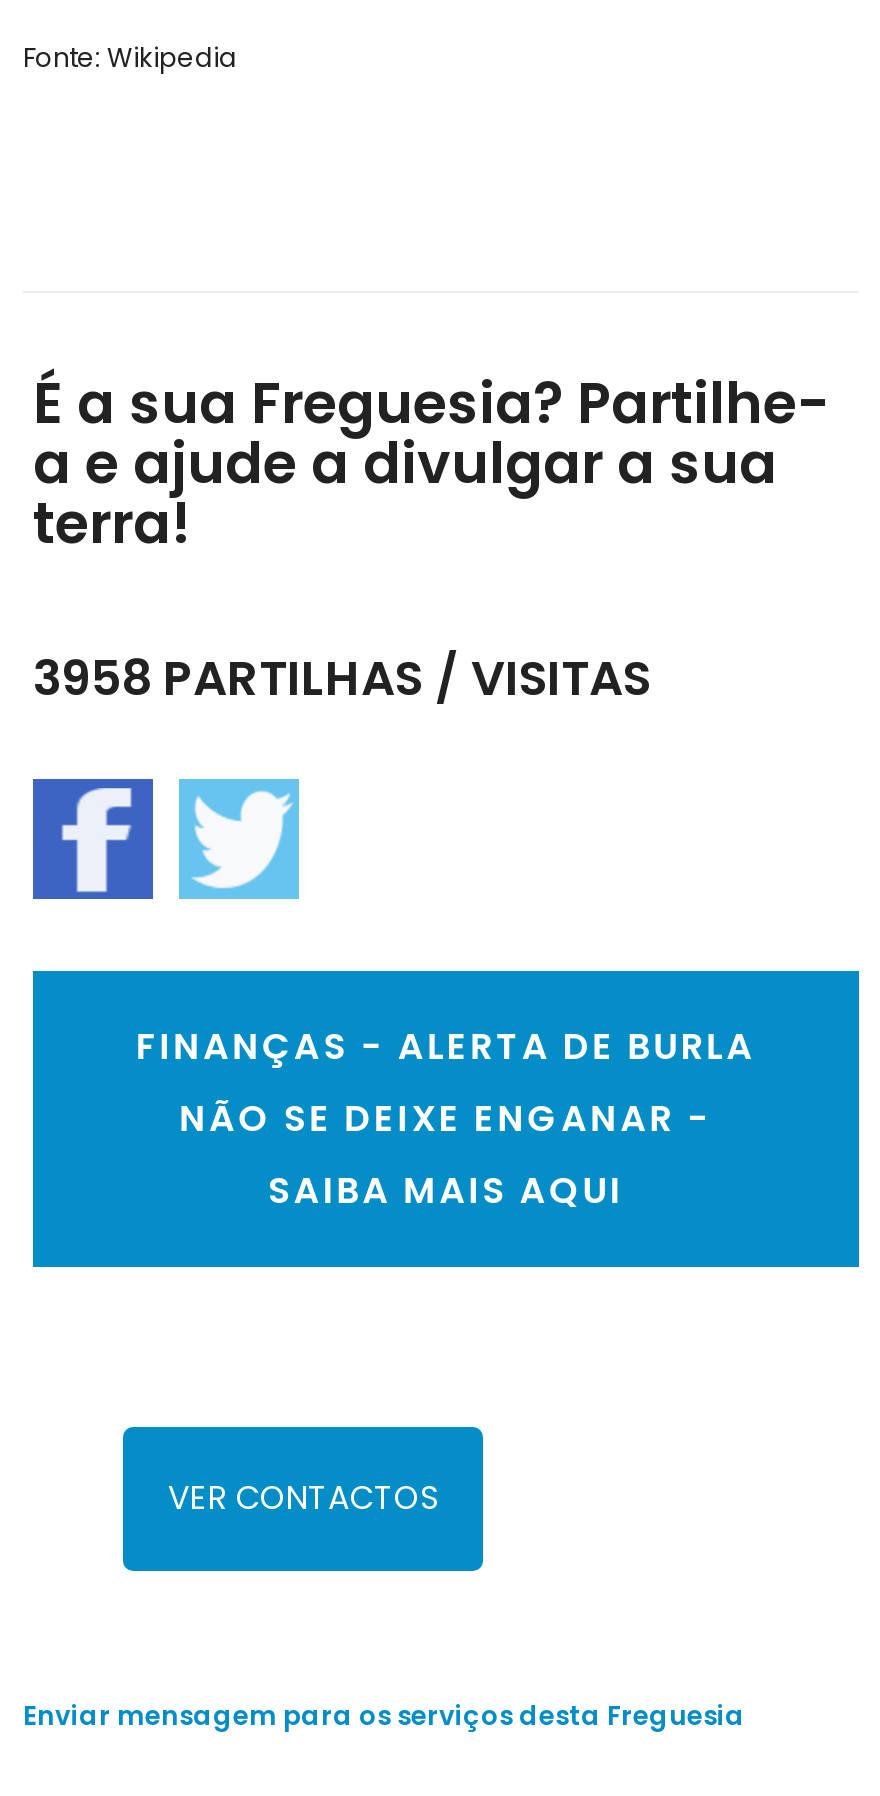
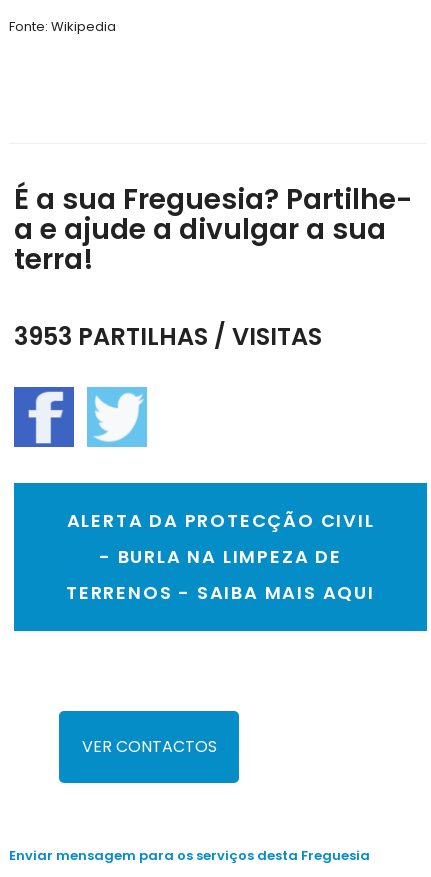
- 3958 PARTILHAS / VISITAS
+ 3953 PARTILHAS / VISITAS

- FINANÇAS - ALERTA DE BURLA
- NÃO SE DEIXE ENGANAR -
- SAIBA MAIS AQUI
+ ALERTA DA PROTECÇÃO CIVIL
+ - BURLA NA LIMPEZA DE
+ TERRENOS - SAIBA MAIS AQUI
